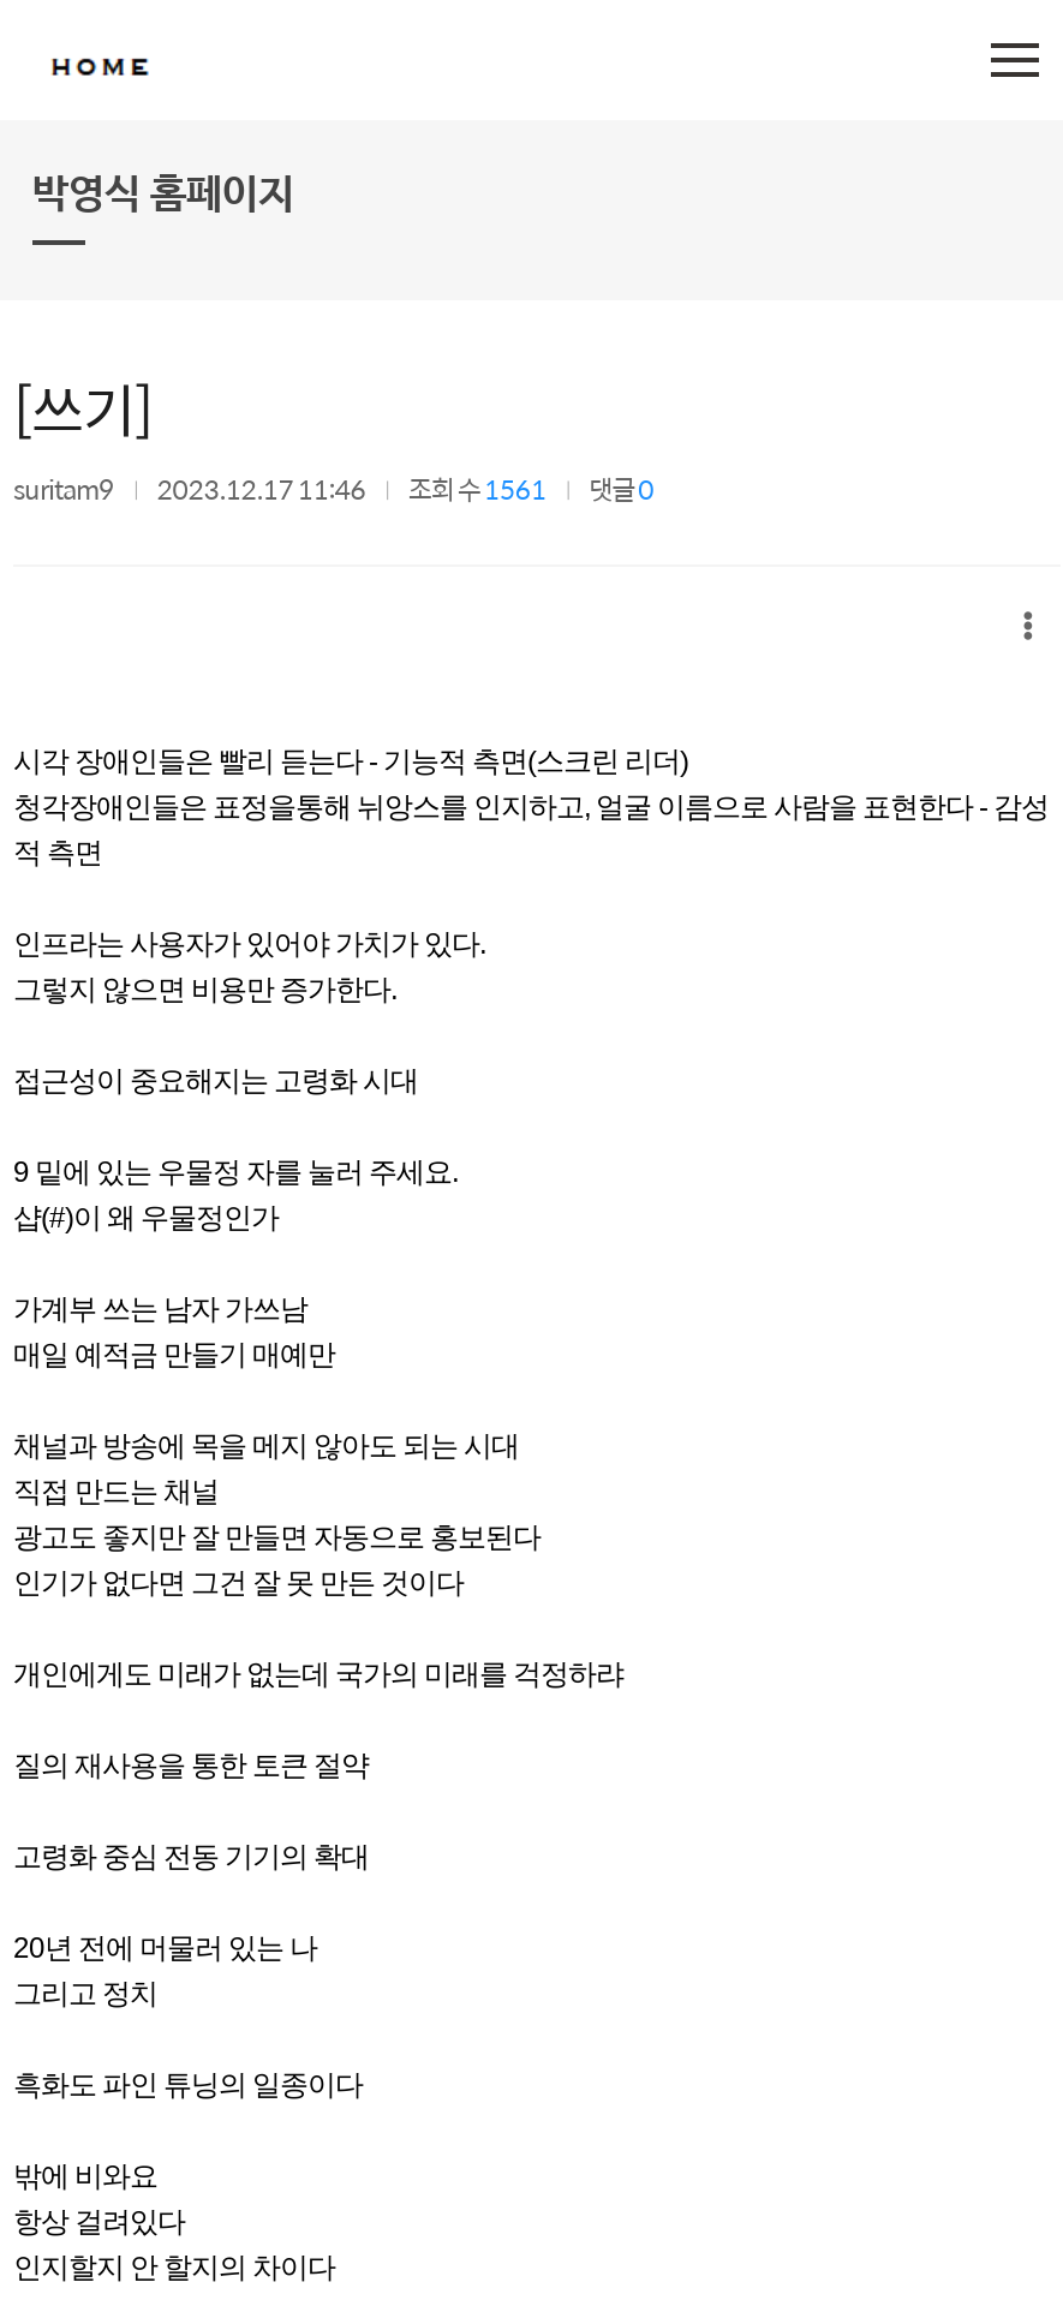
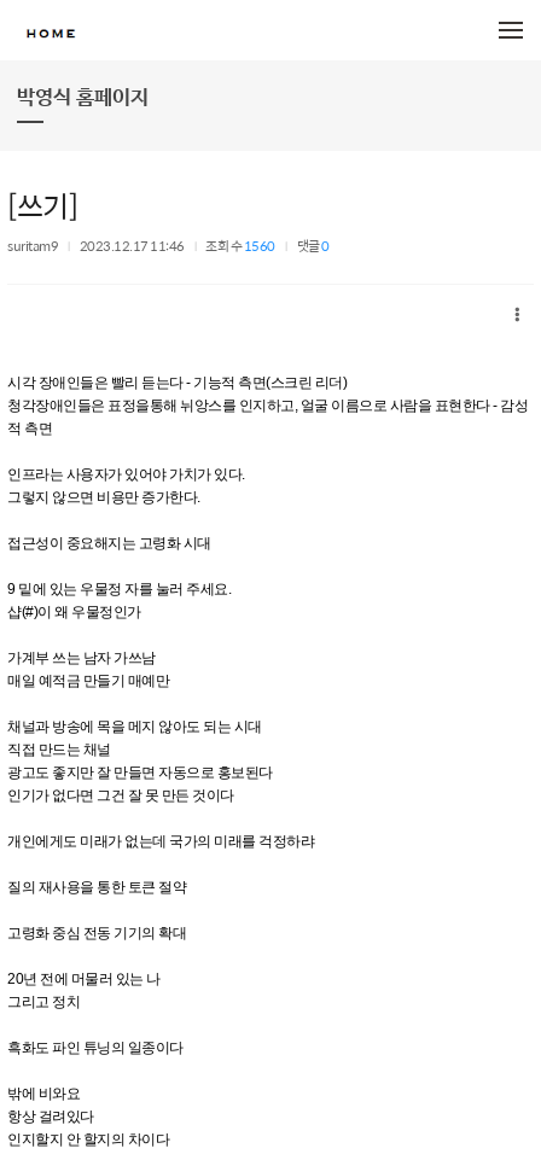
- suritam9 2023.12.17 11:46 조회 수1561 댓글0
+ suritam9 2023.12.17 11:46 조회 수1560 댓글0
